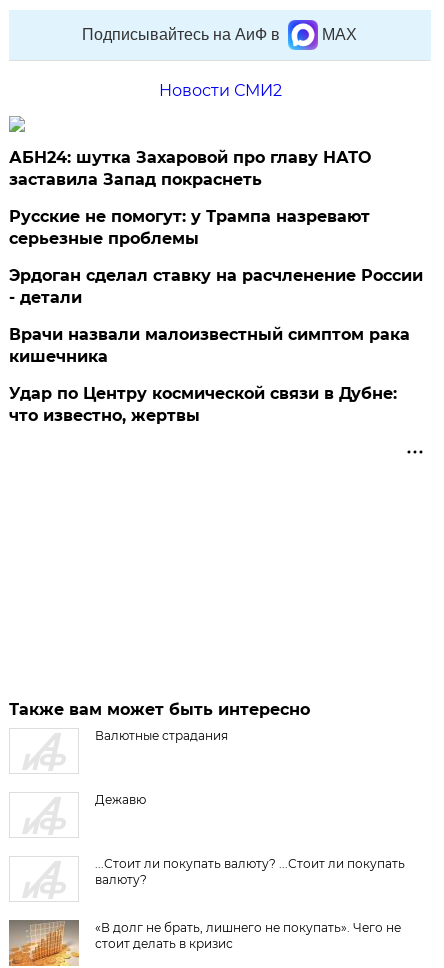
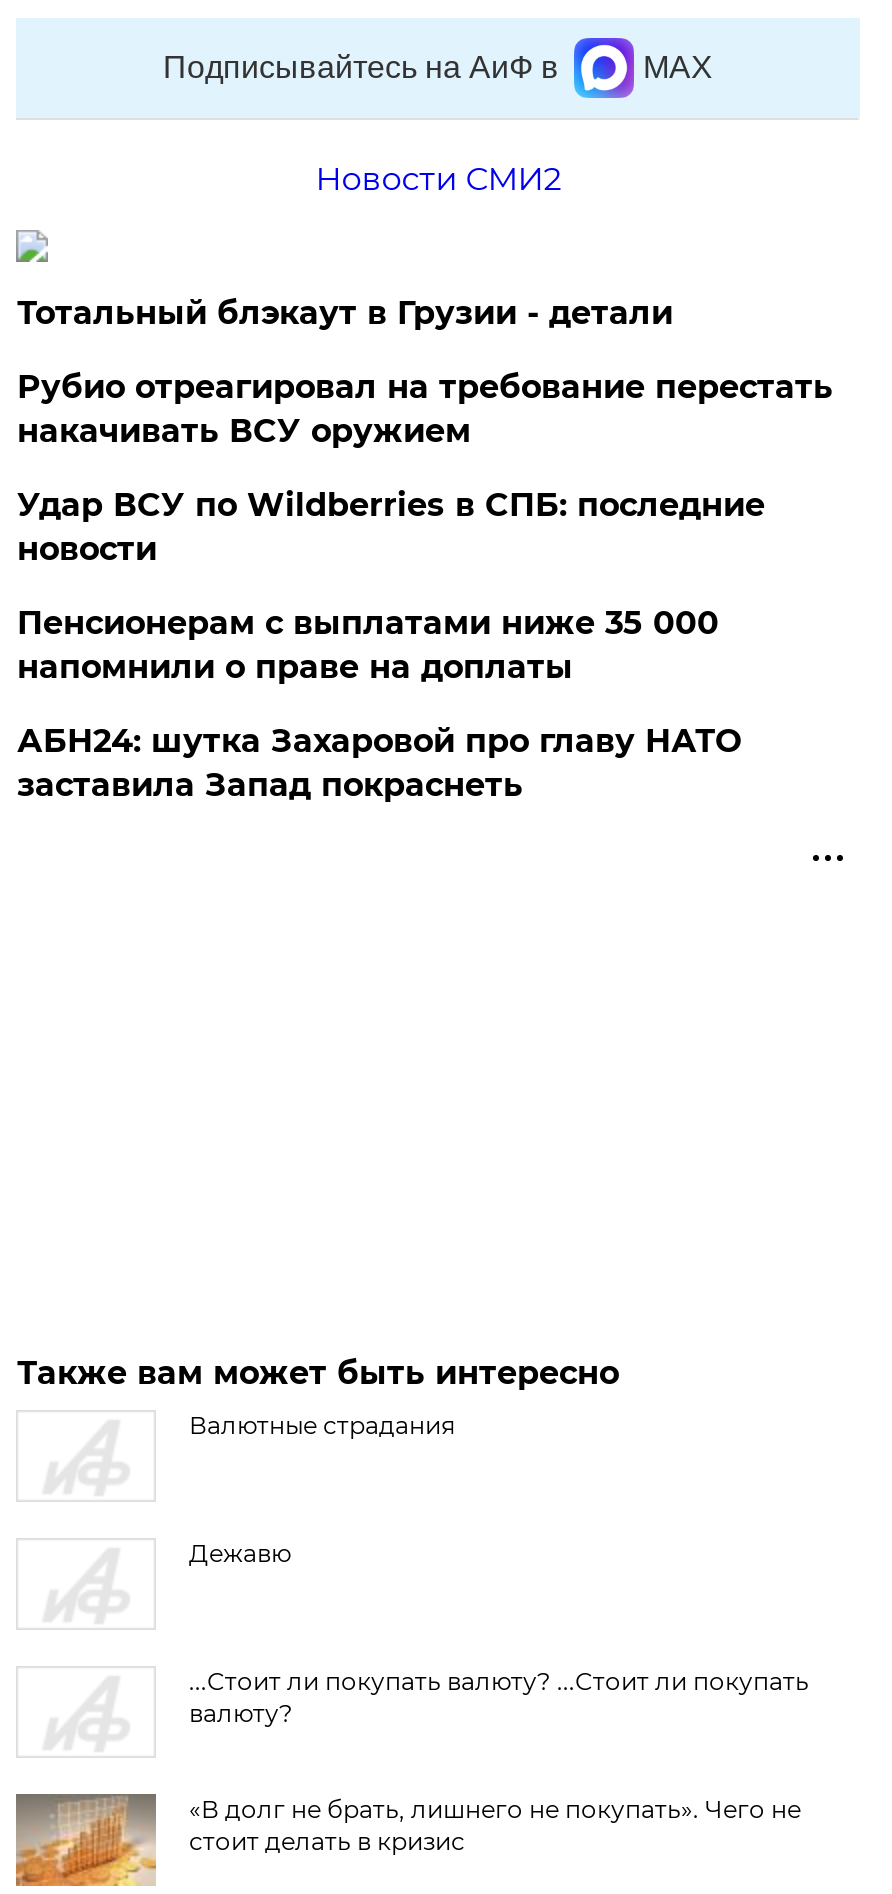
+ Тотальный блэкаут в Грузии - детали
+ Рубио отреагировал на требование перестать
+ накачивать ВСУ оружием
+ Удар ВСУ по Wildberries в СПБ: последние
+ новости
+ Пенсионерам с выплатами ниже 35 000
+ напомнили о праве на доплаты

moved down: АБН24: шутка Захаровой про главу НАТО | заставила Запад покраснеть

- Русские не помогут: у Трампа назревают
- серьезные проблемы
- Эрдоган сделал ставку на расчленение России
- - детали
- Врачи назвали малоизвестный симптом рака
- кишечника
- Удар по Центру космической связи в Дубне:
- что известно, жертвы
